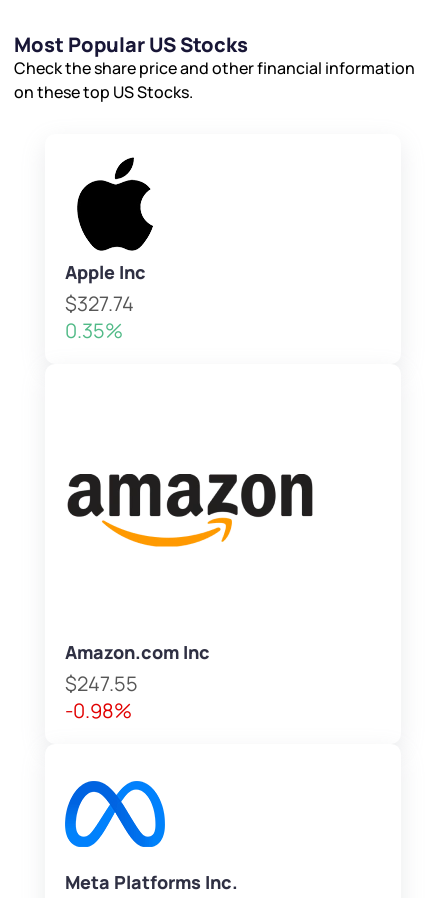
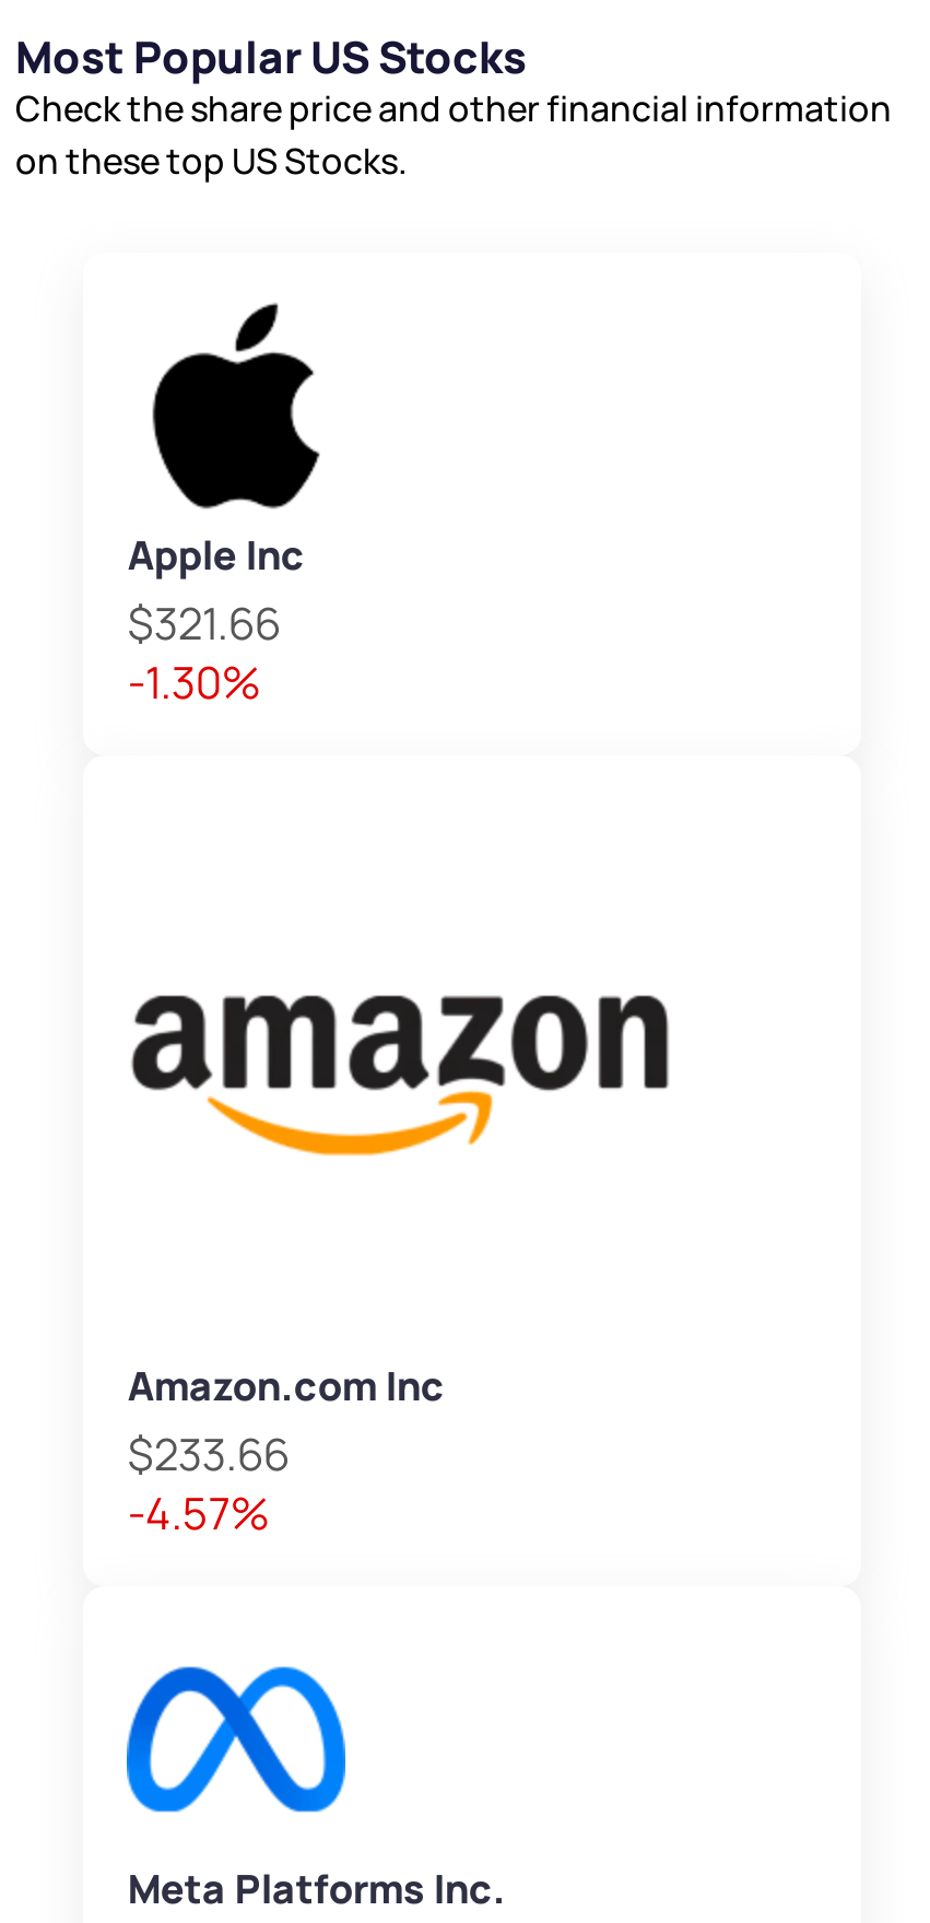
- $327.74
+ $321.66

- 0.35%
+ -1.30%

- $247.55
+ $233.66

- -0.98%
+ -4.57%
